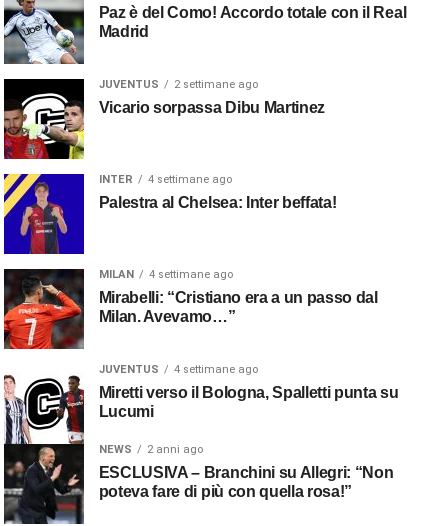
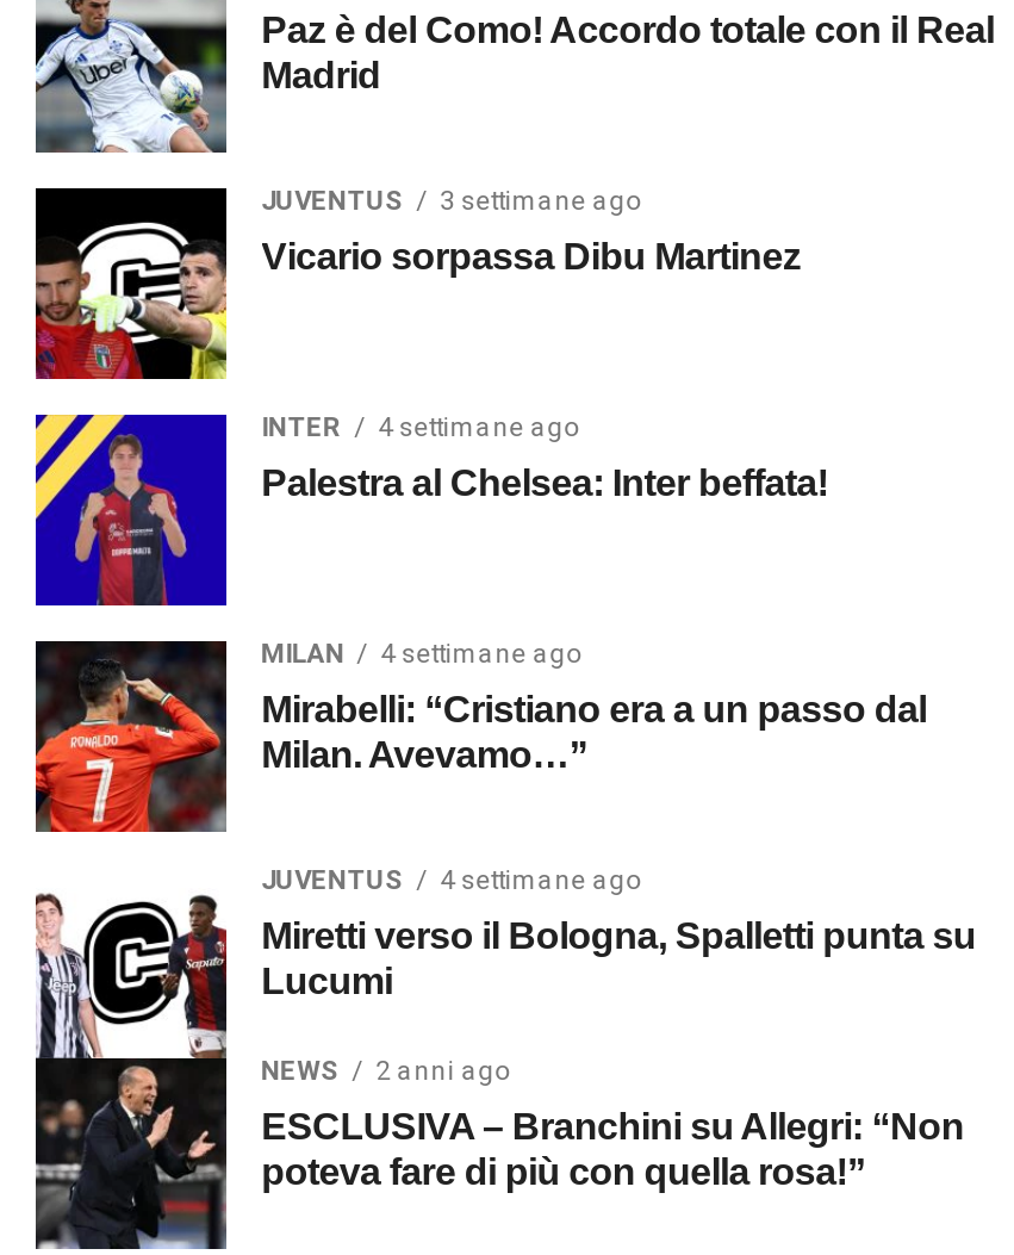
- 2 settimane ago
+ 3 settimane ago
